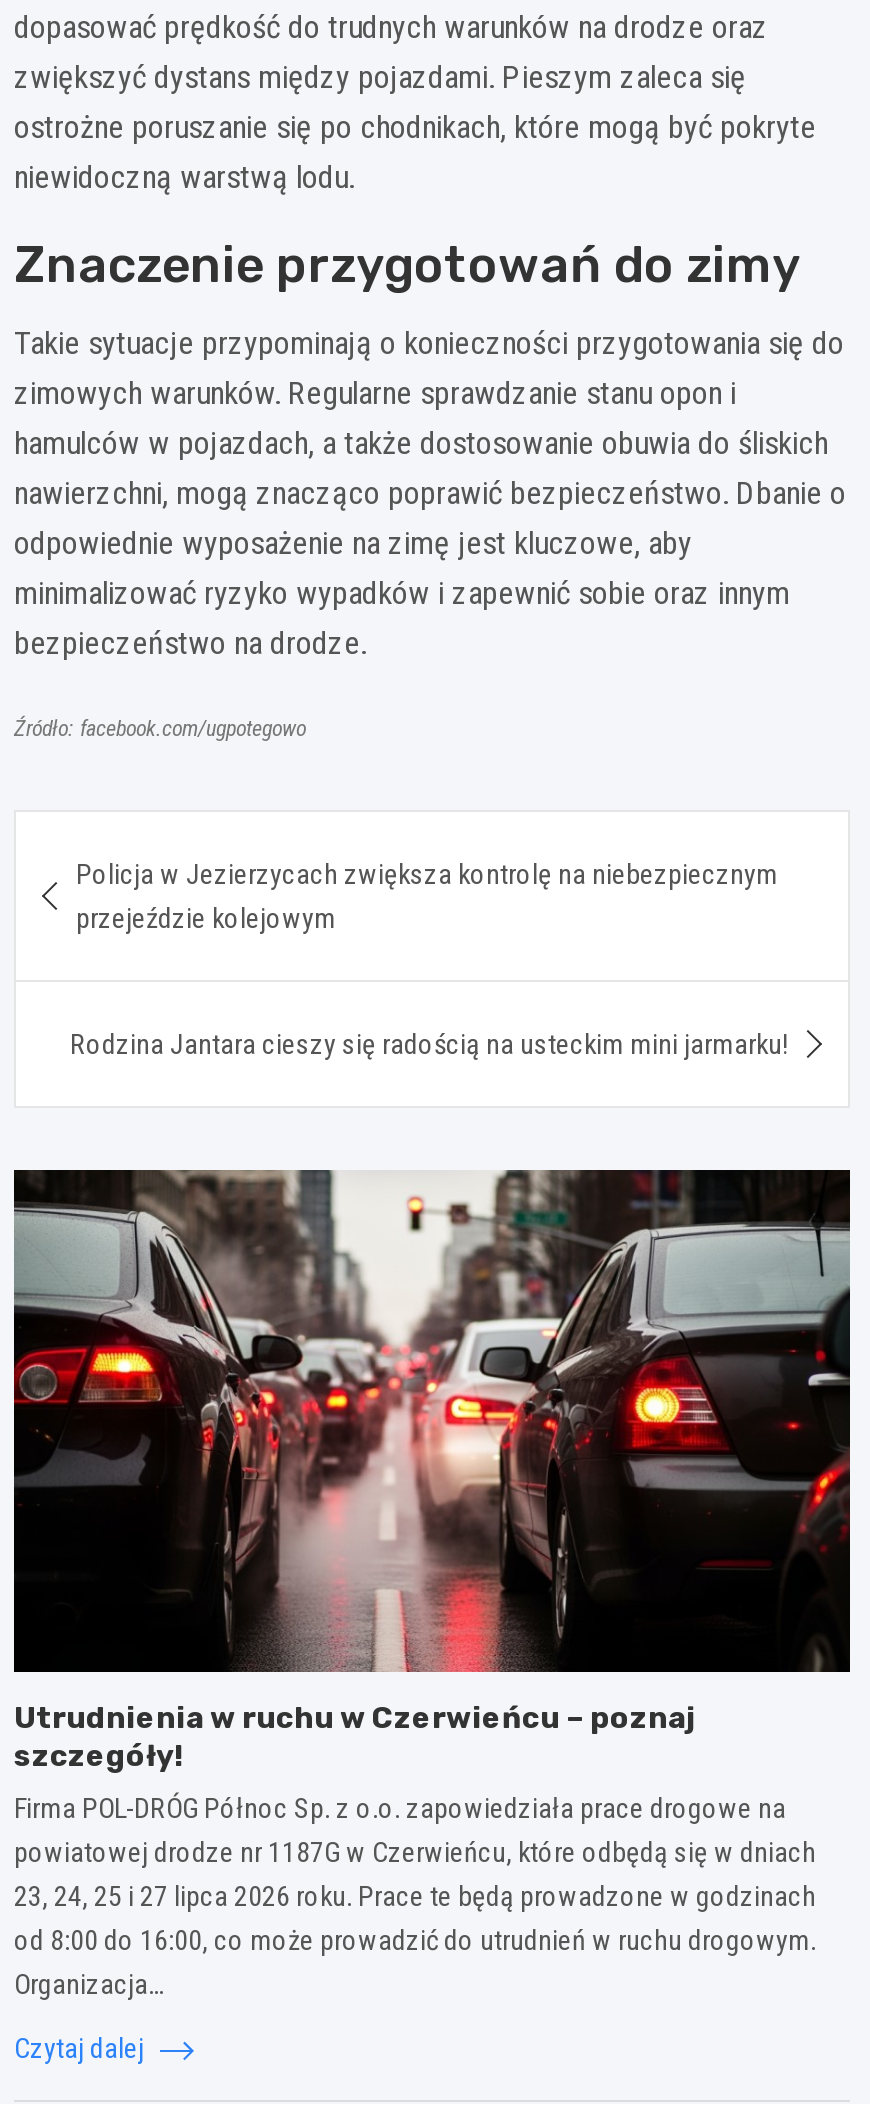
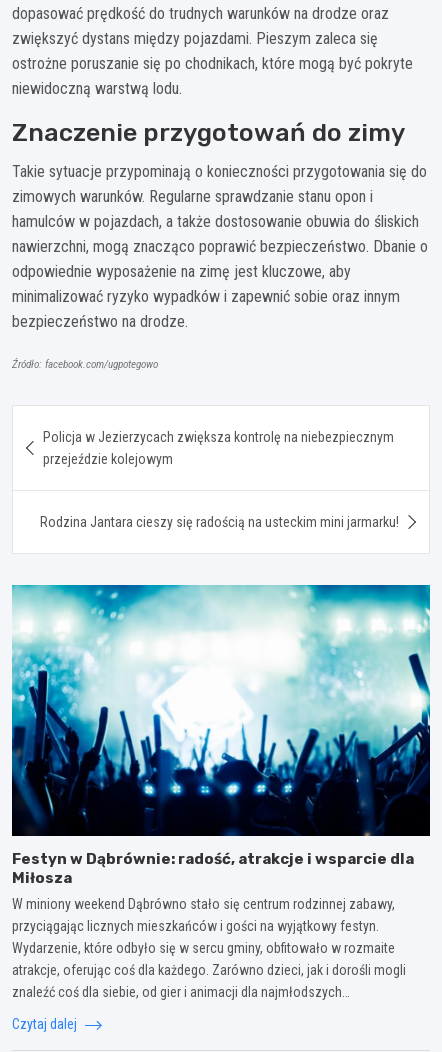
- [image]
- Utrudnienia w ruchu w Czerwieńcu – poznaj
- szczegóły!
+ [image]
+ Festyn w Dąbrównie: radość, atrakcje i wsparcie dla
+ Miłosza

- Firma POL-DRÓG Północ Sp. z o.o. zapowiedziała prace drogowe na
- powiatowej drodze nr 1187G w Czerwieńcu, które odbędą się w dniach
- 23, 24, 25 i 27 lipca 2026 roku. Prace te będą prowadzone w godzinach
- od 8:00 do 16:00, co może prowadzić do utrudnień w ruchu drogowym.
- Organizacja…
+ W miniony weekend Dąbrówno stało się centrum rodzinnej zabawy,
+ przyciągając licznych mieszkańców i gości na wyjątkowy festyn.
+ Wydarzenie, które odbyło się w sercu gminy, obfitowało w rozmaite
+ atrakcje, oferując coś dla każdego. Zarówno dzieci, jak i dorośli mogli
+ znaleźć coś dla siebie, od gier i animacji dla najmłodszych…
